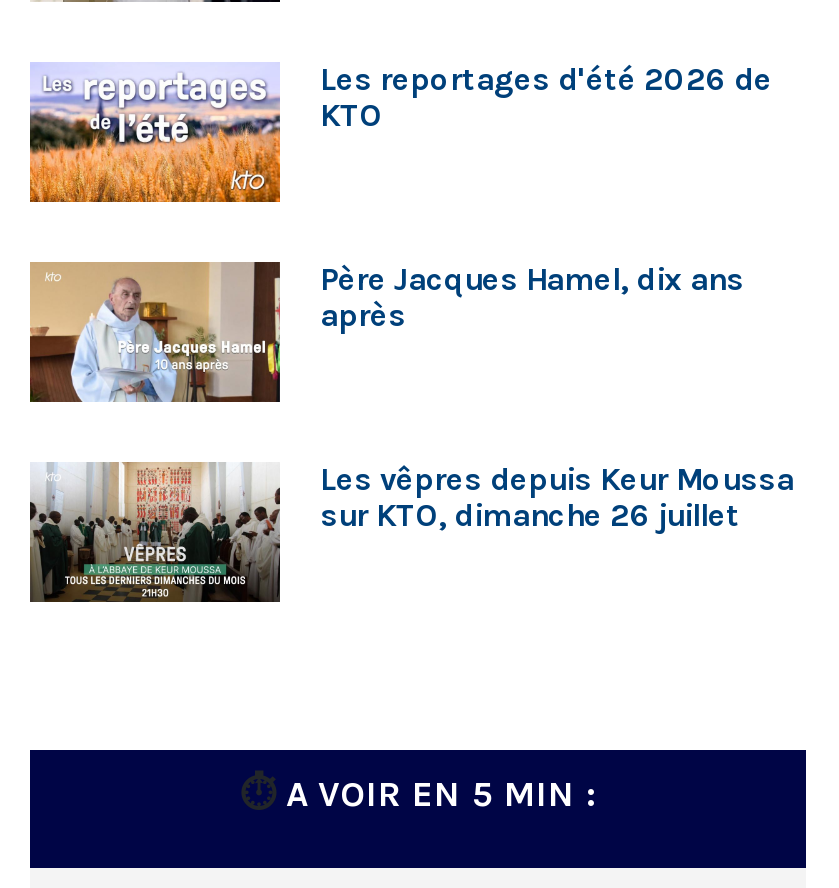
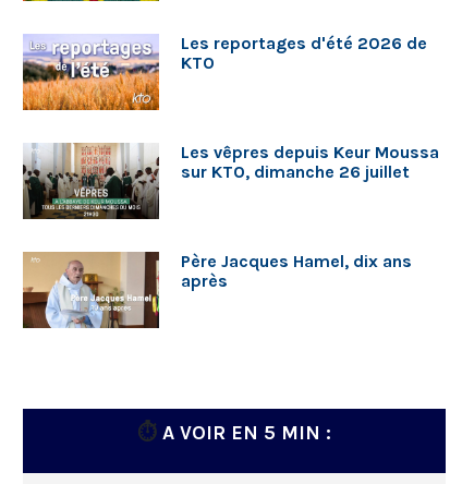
moved down: [image] | Père Jacques Hamel, dix ans | après

moved up: [image] | Les vêpres depuis Keur Moussa | sur KTO, dimanche 26 juillet
